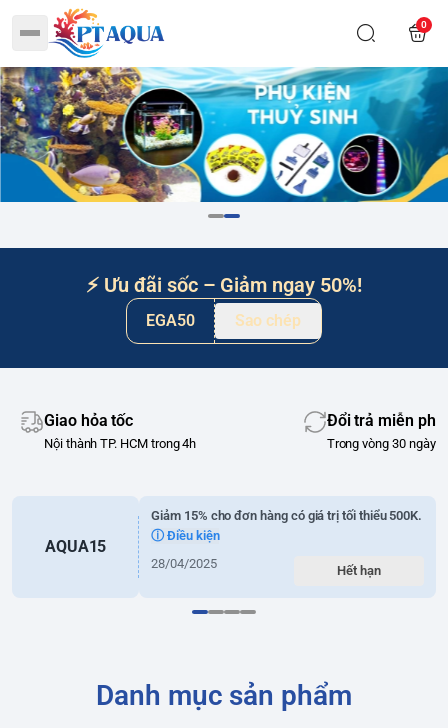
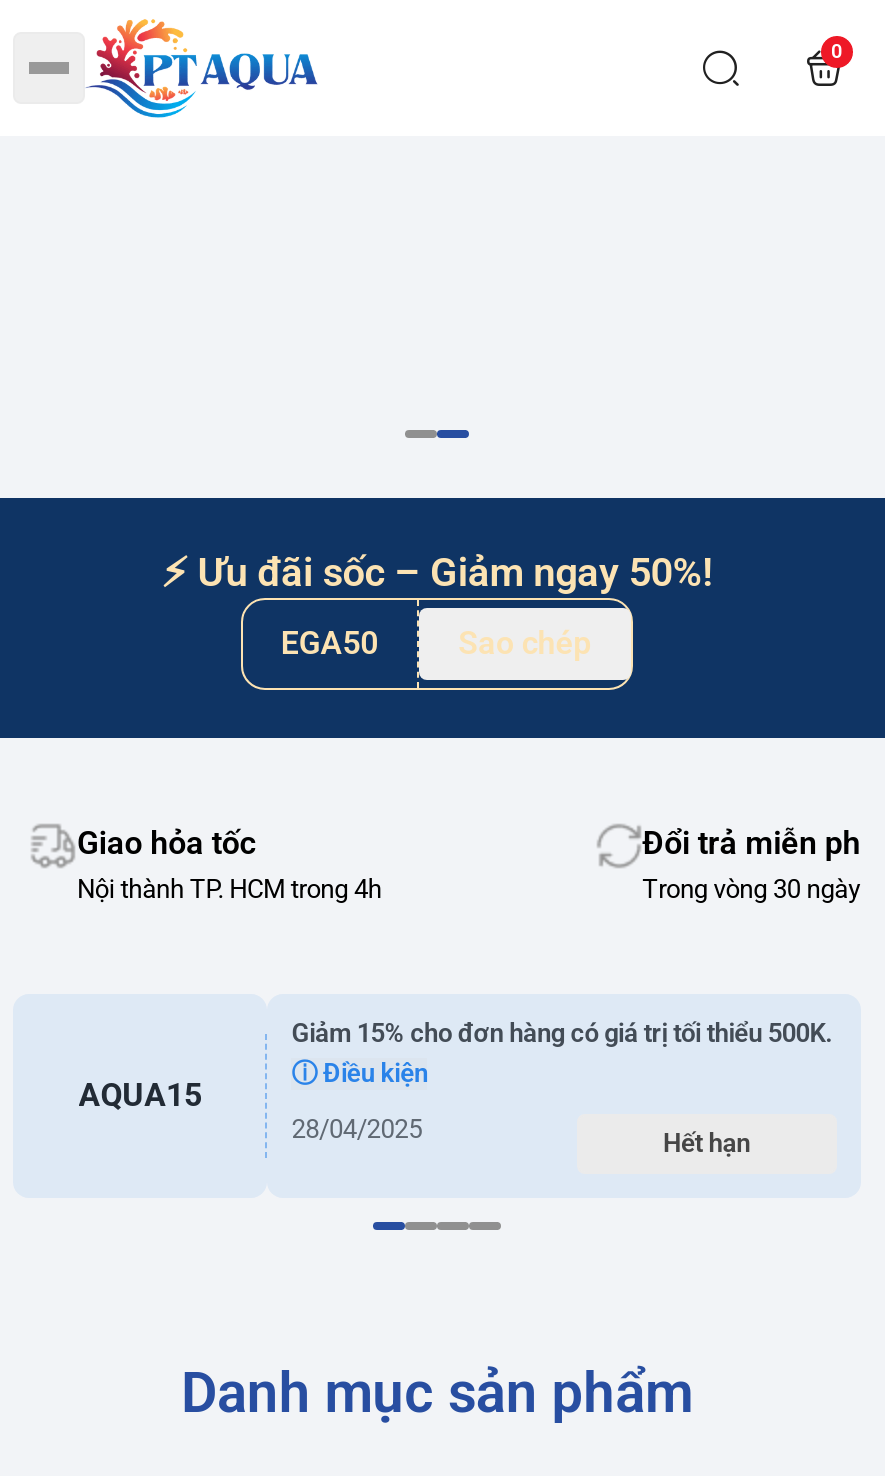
- [image]
